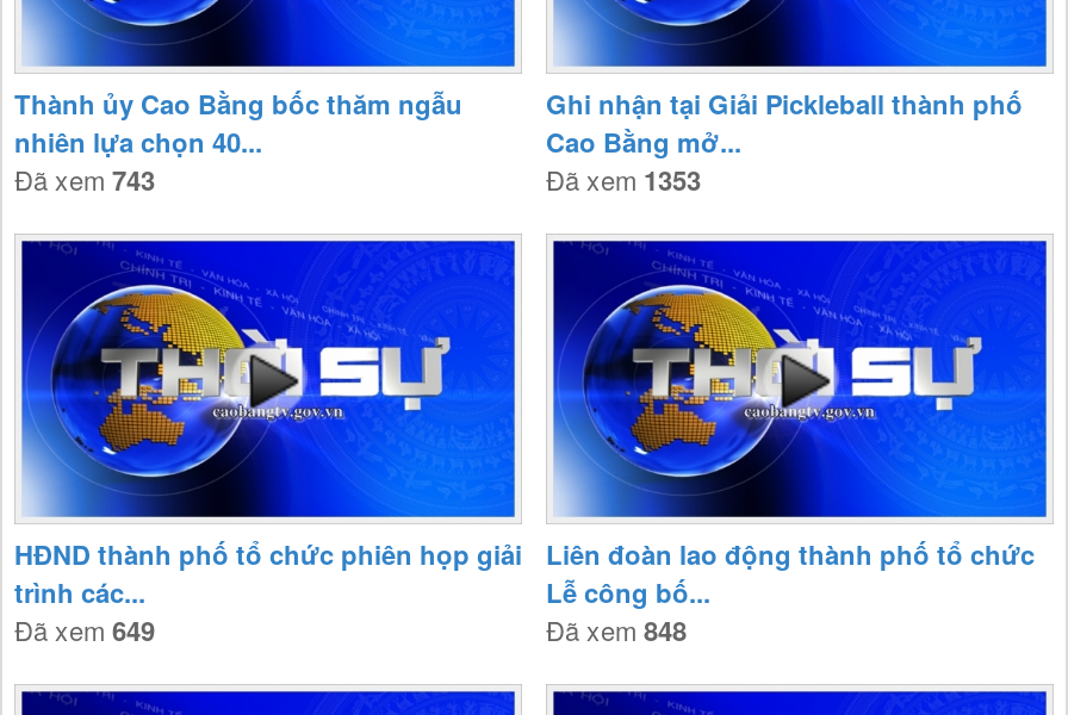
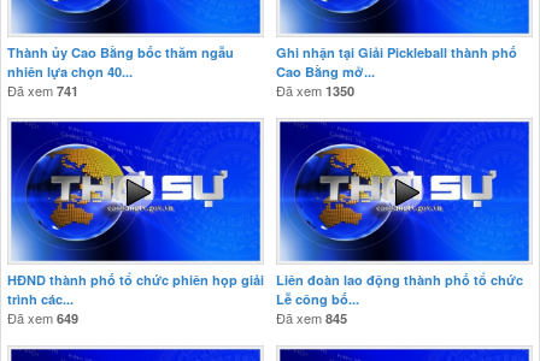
- Đã xem743
+ Đã xem741

- Đã xem 1353
+ Đã xem 1350

- Đã xem 848
+ Đã xem 845
